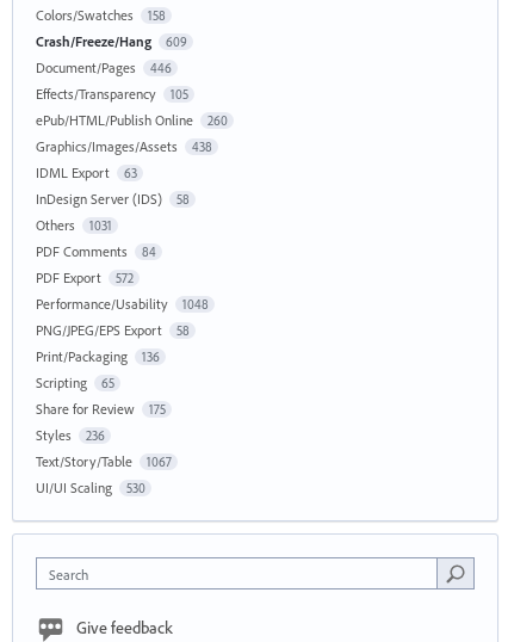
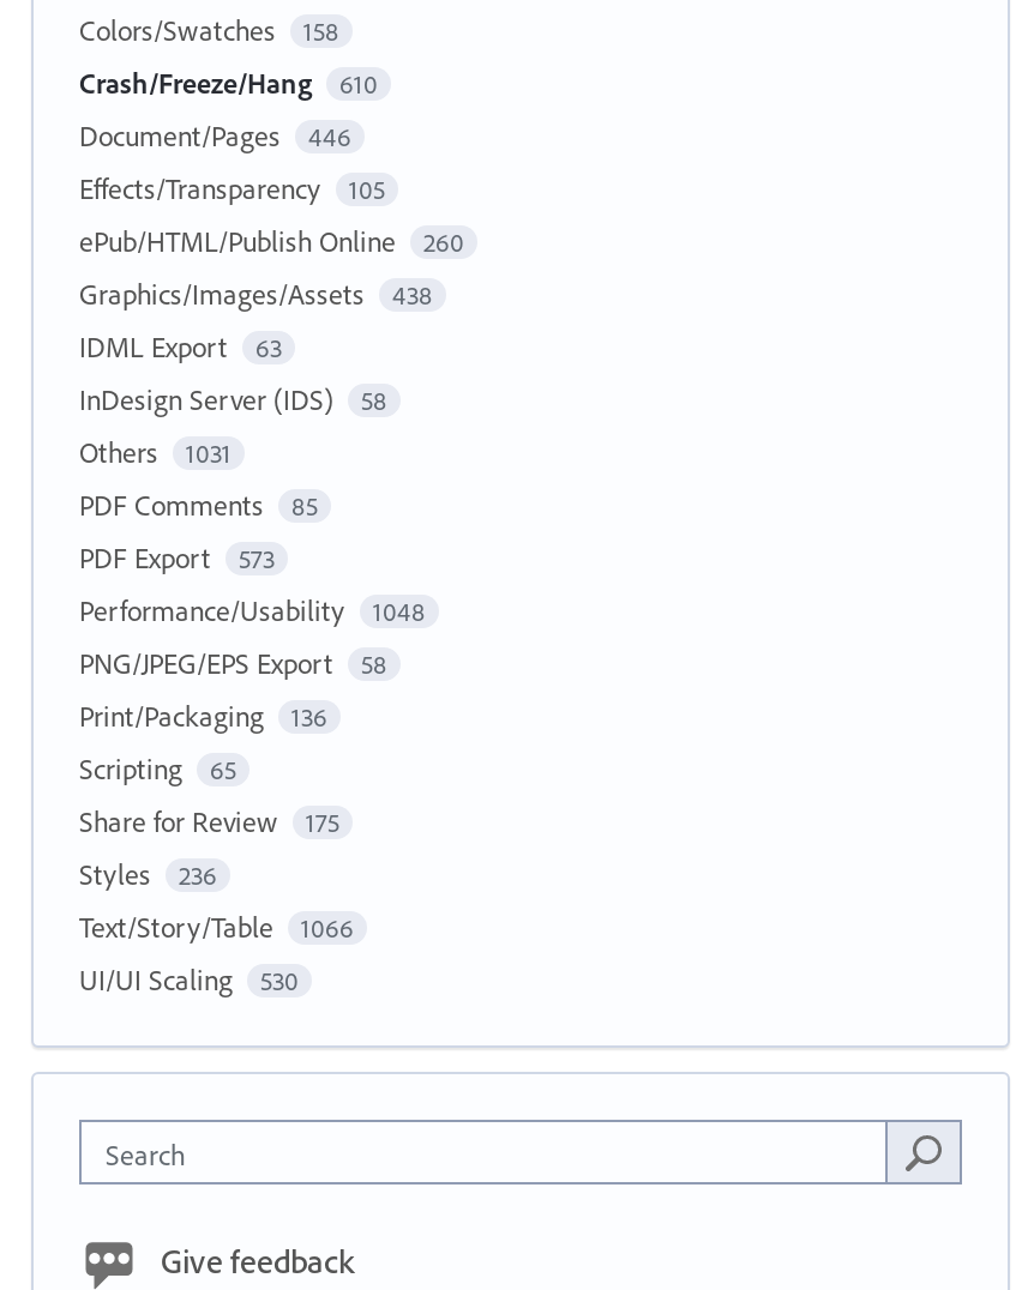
- Crash/Freeze/Hang 609
+ Crash/Freeze/Hang 610

- PDF Comments 84
+ PDF Comments 85

- PDF Export 572
+ PDF Export 573

- Text/Story/Table 1067
+ Text/Story/Table 1066
